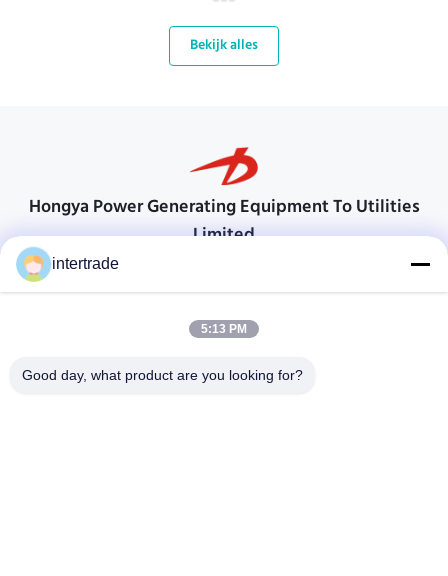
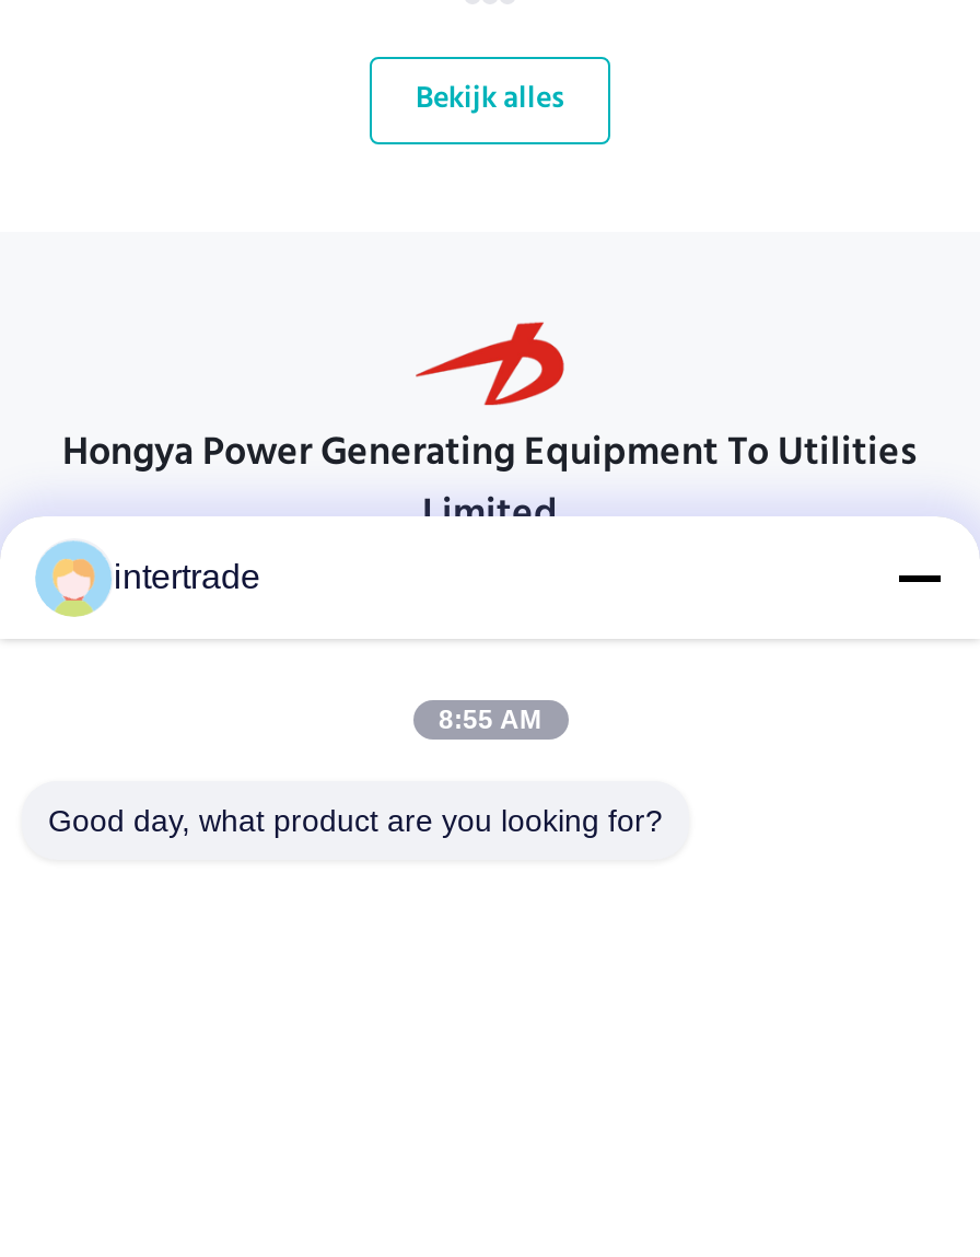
- 5:13 PM
+ 8:55 AM
